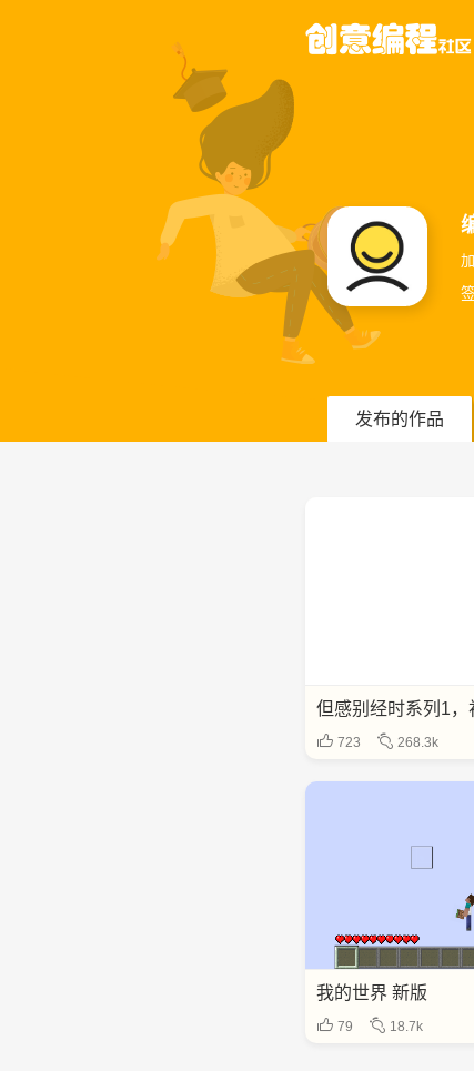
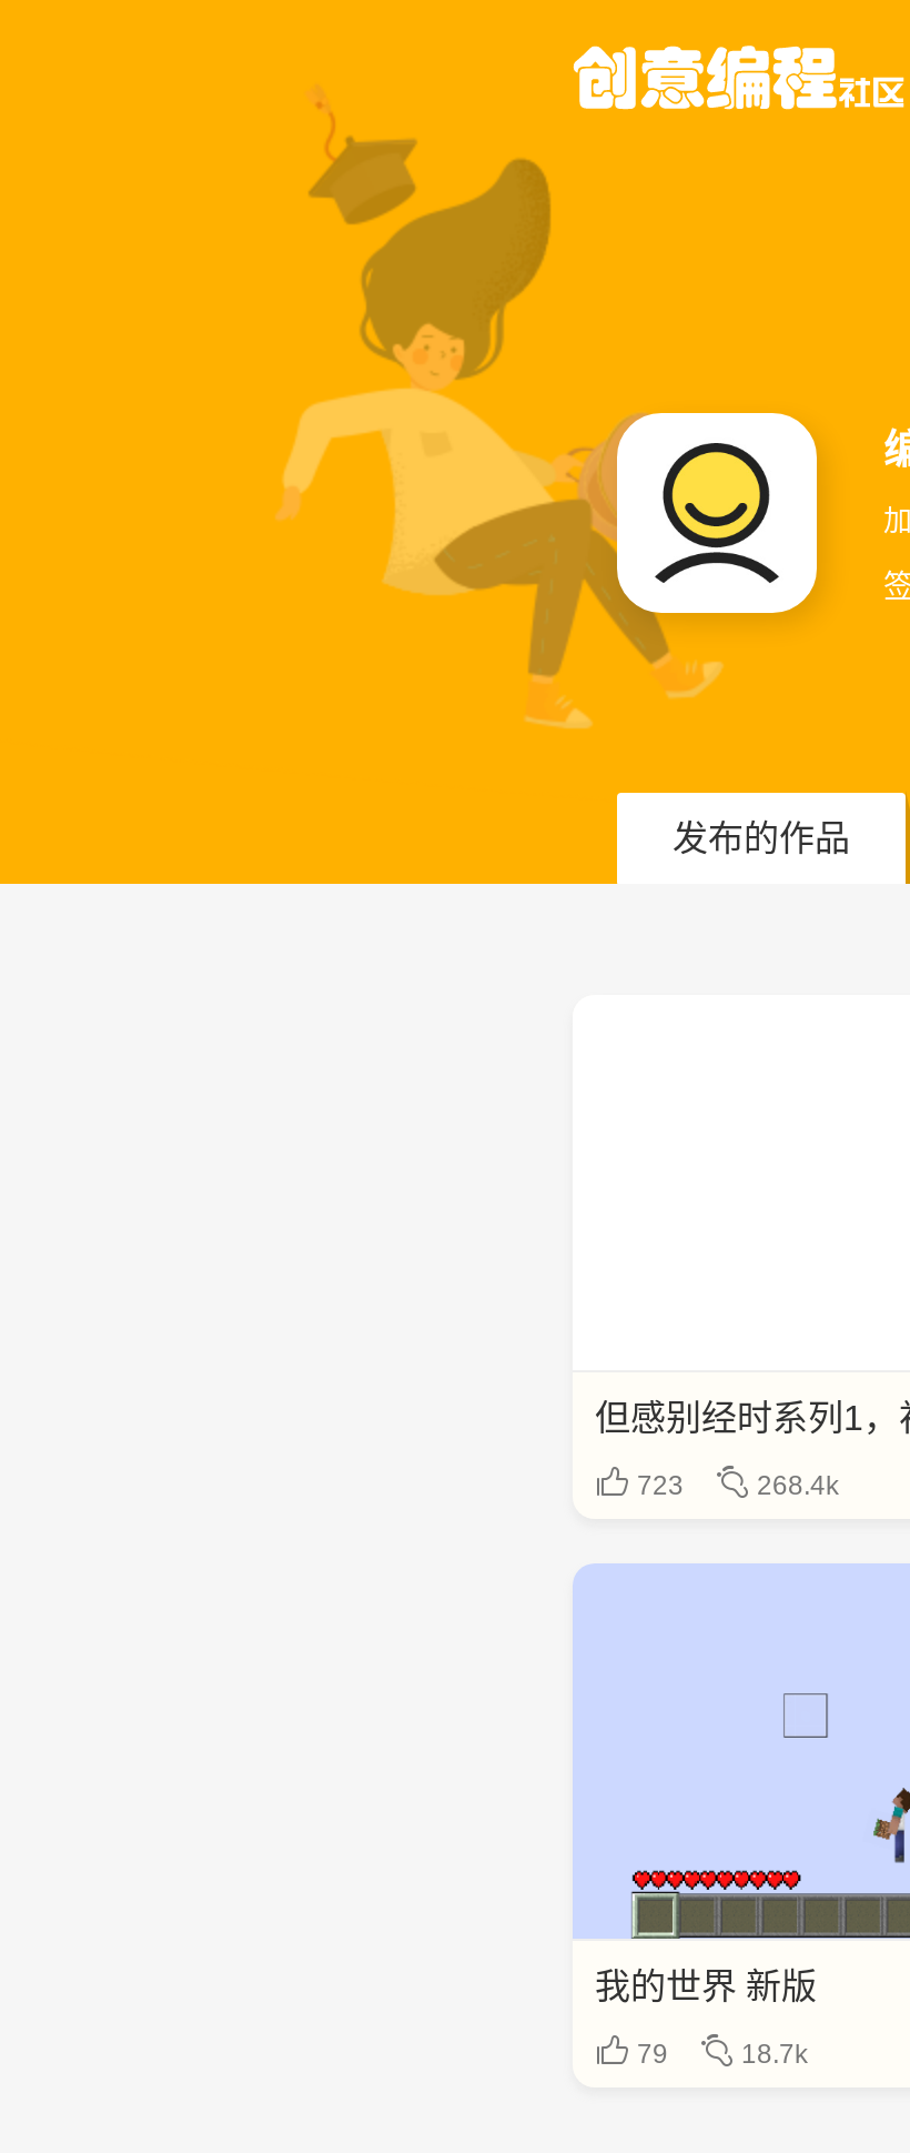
- 268.3k
+ 268.4k
